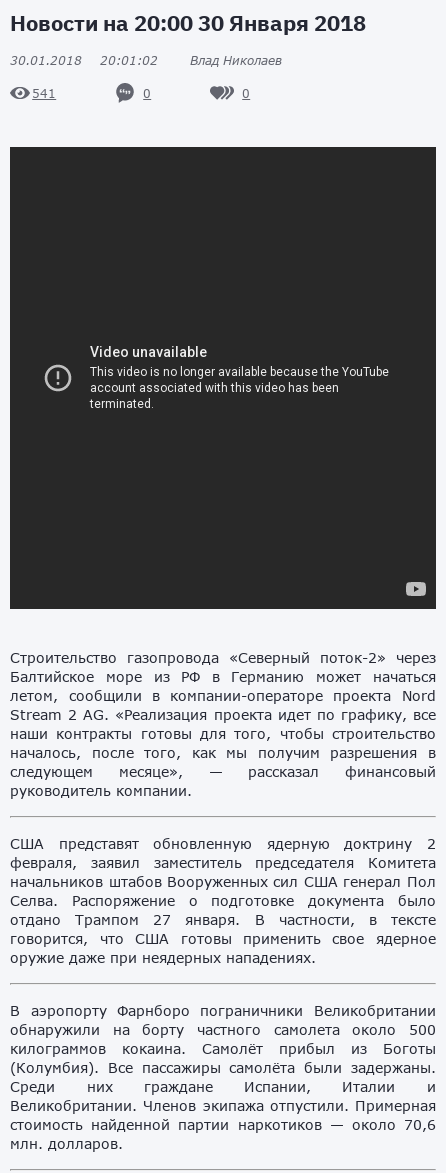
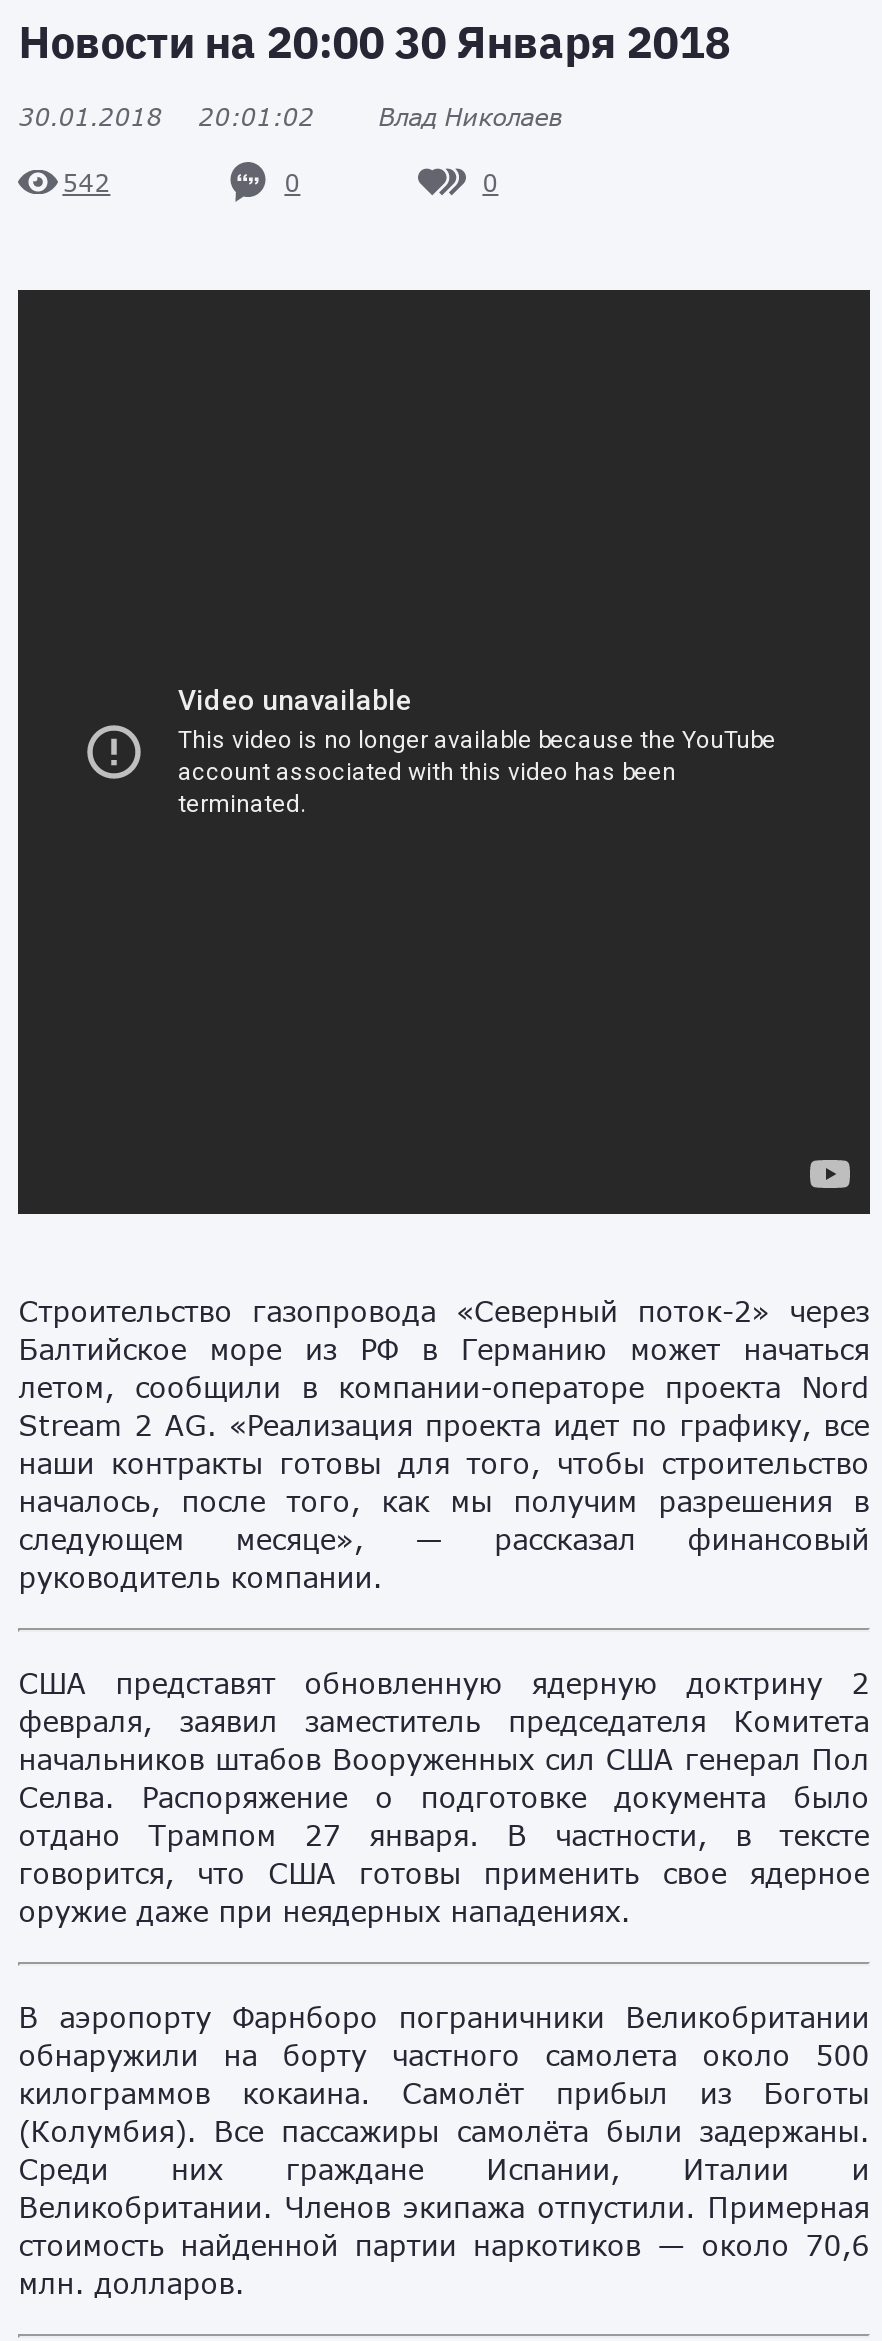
- 541
+ 542
